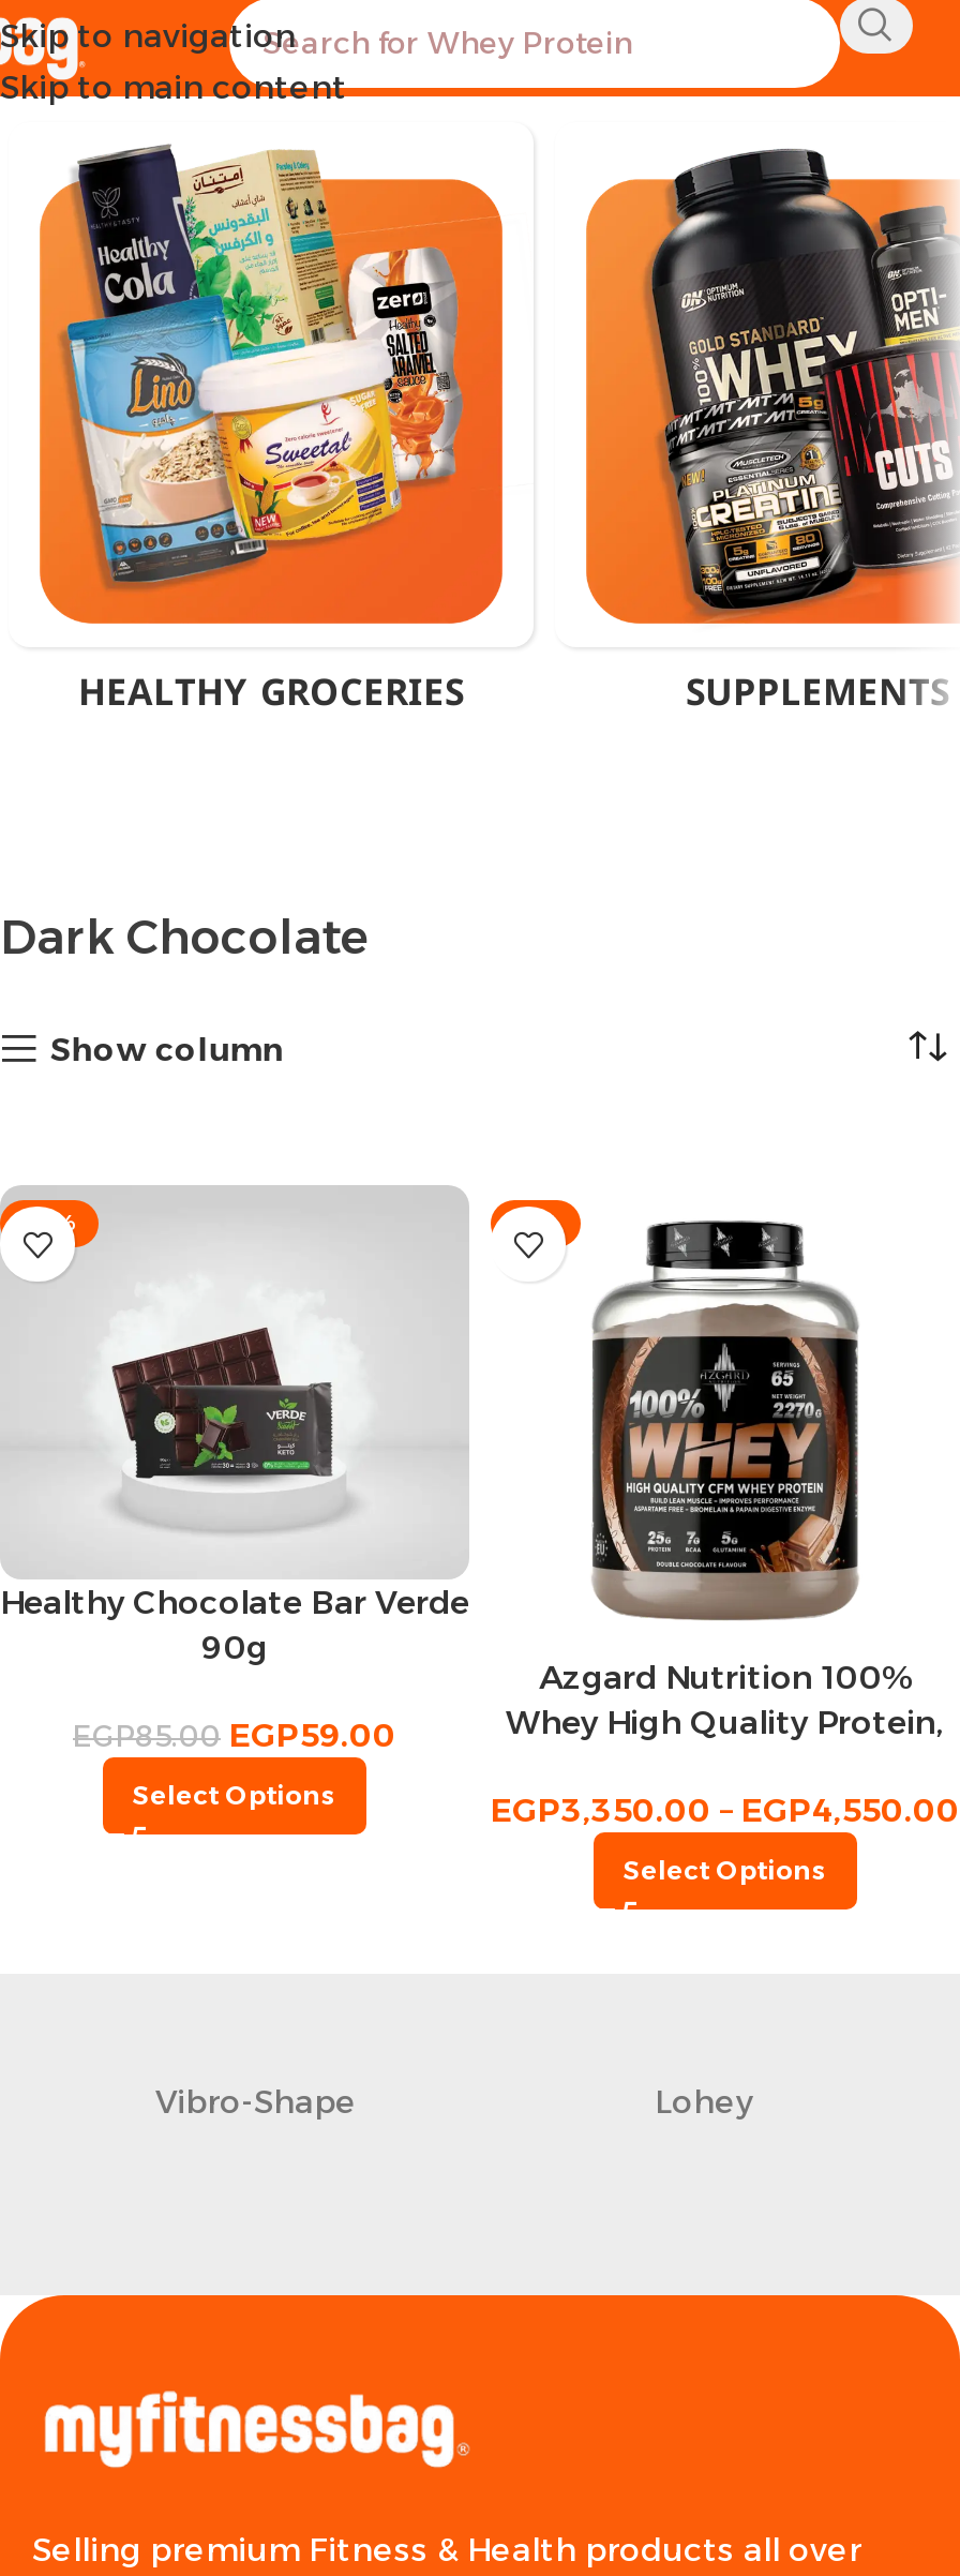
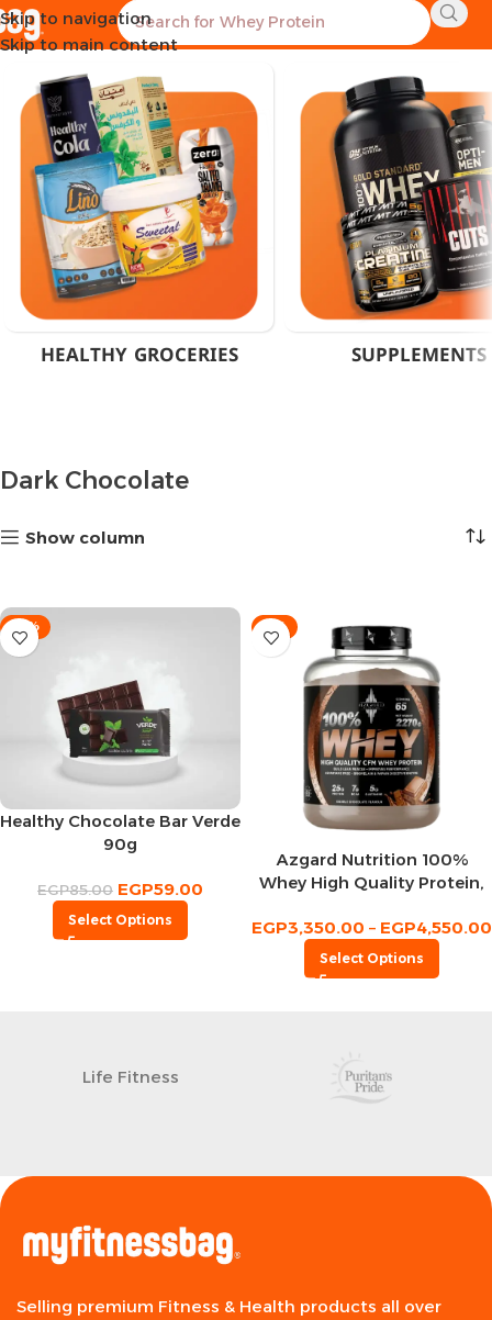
- Vibro-Shape
- Lohey
+ Life Fitness
